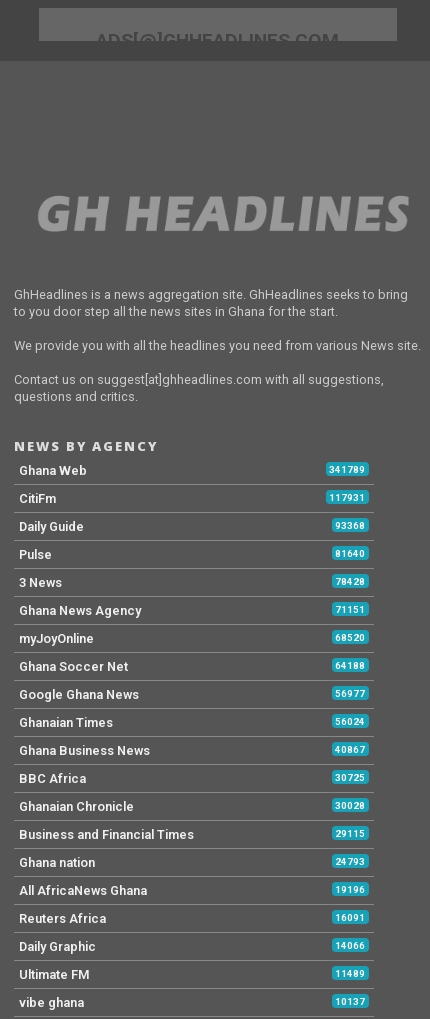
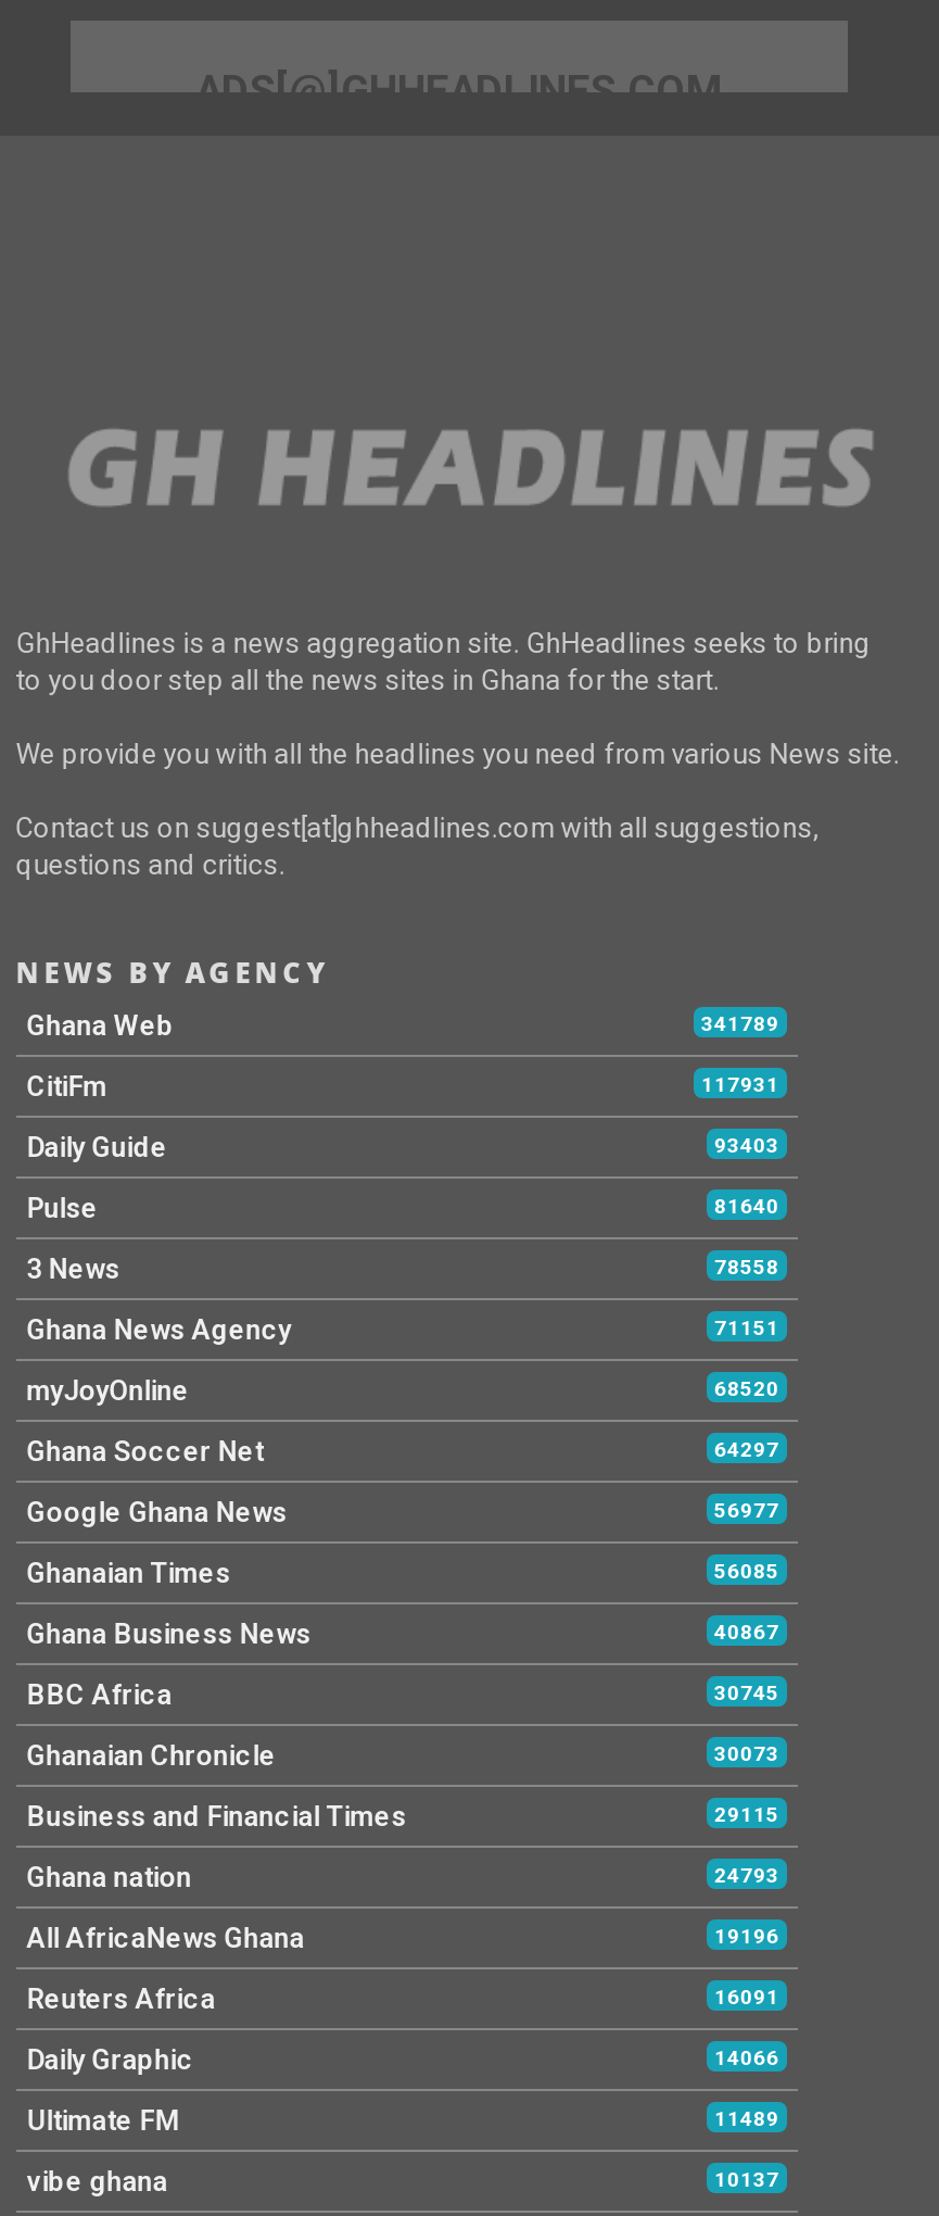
- 93368
+ 93403

- 78428
+ 78558

- 64188
+ 64297

- 56024
+ 56085

- 30725
+ 30745

- 30028
+ 30073
